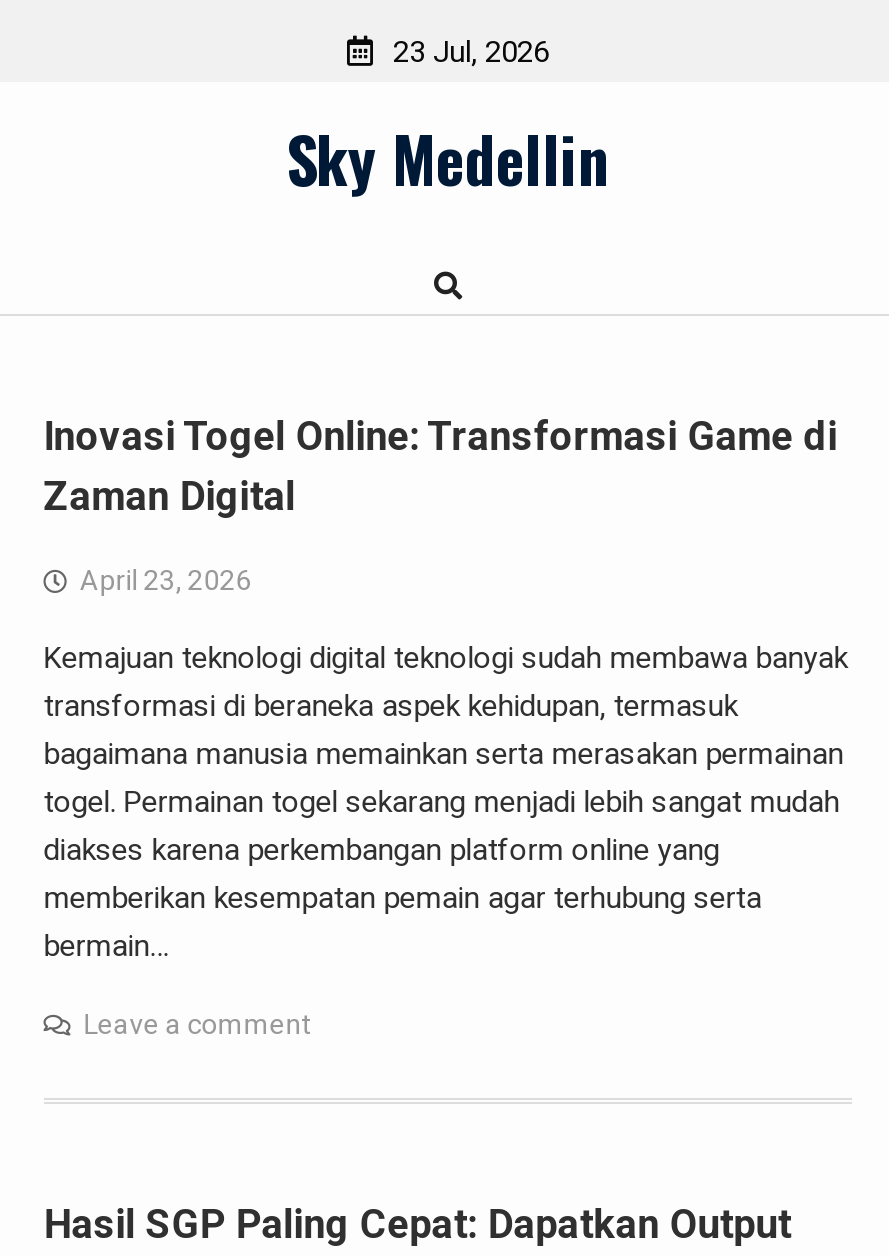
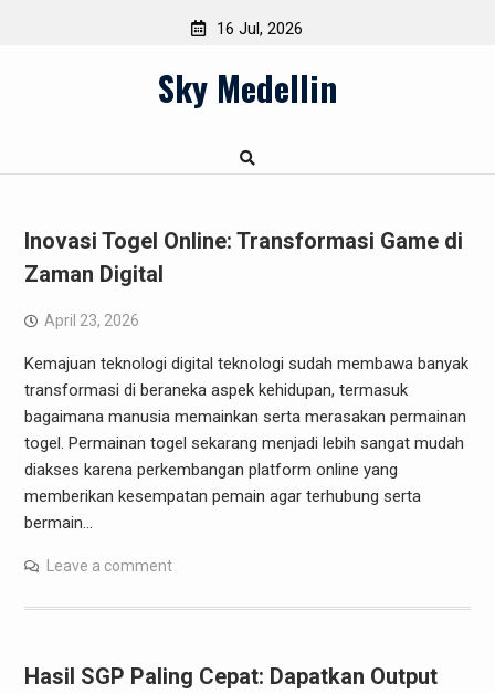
- 23 Jul, 2026
+ 16 Jul, 2026
